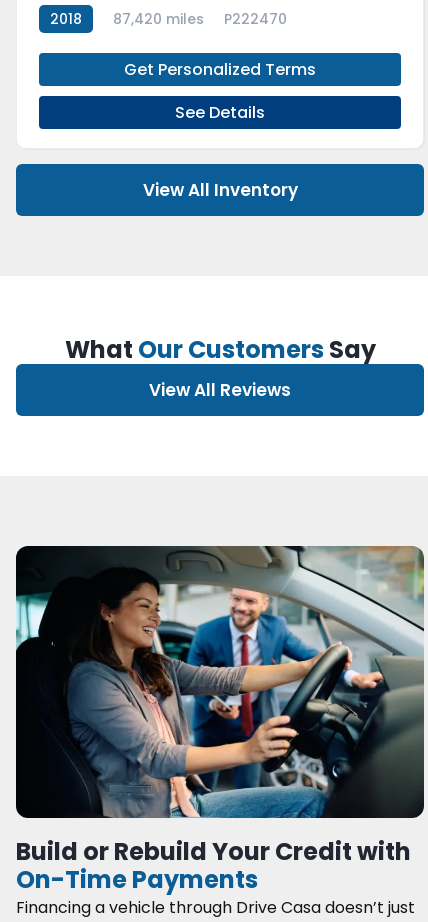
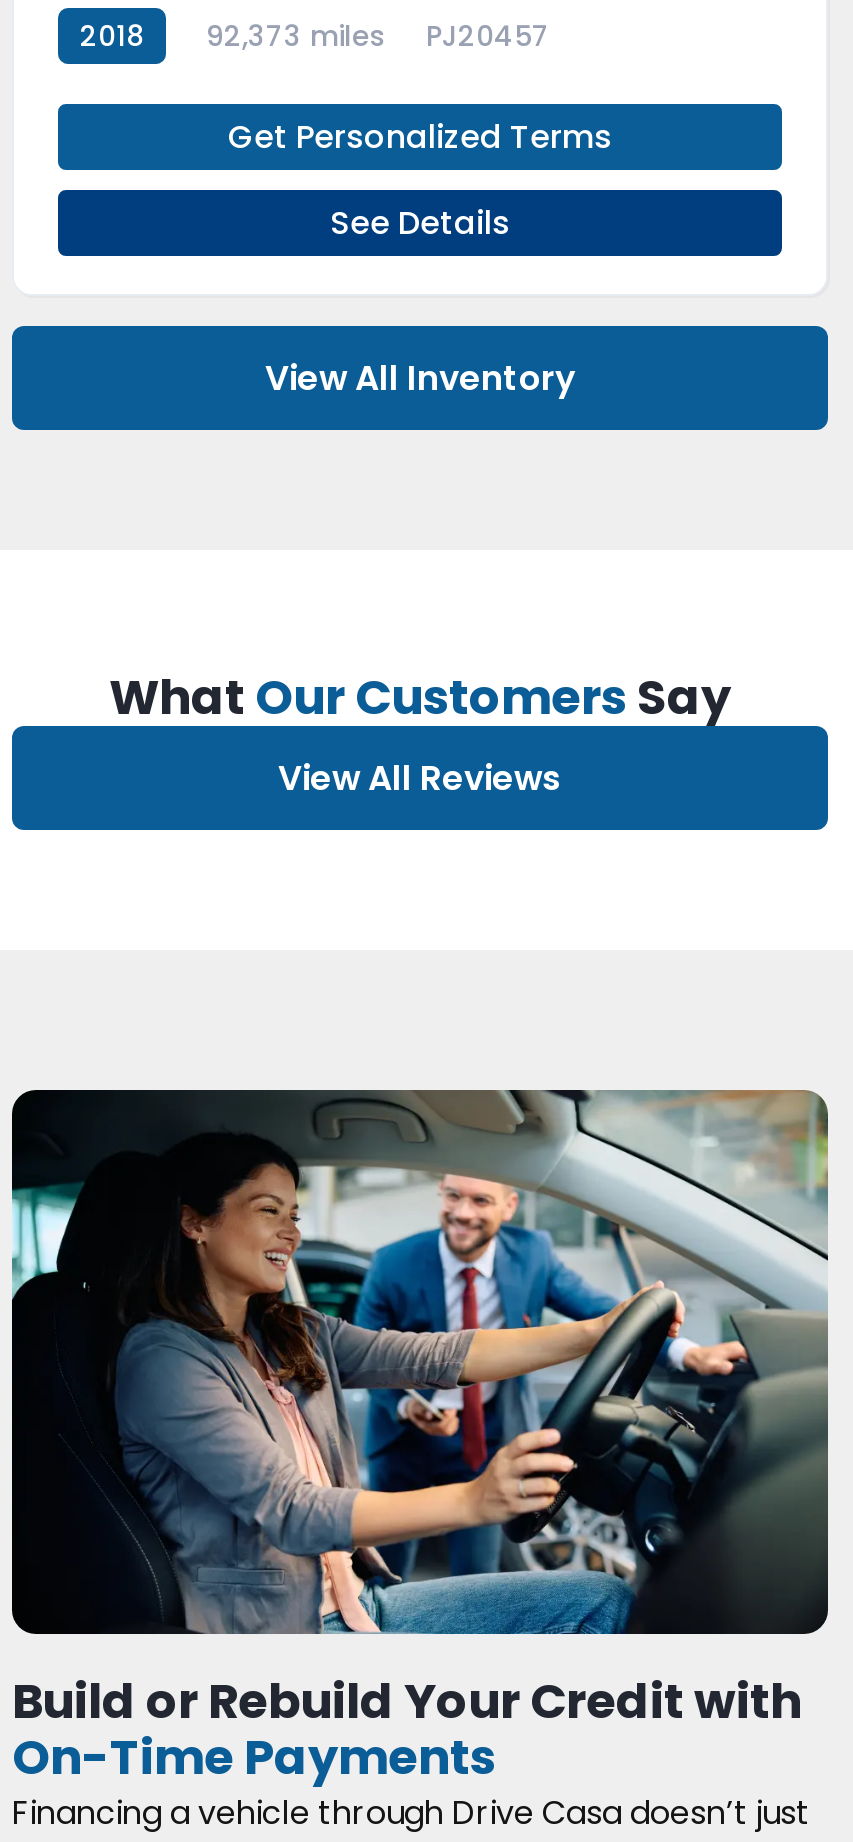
- 87,420 miles
- P222470
+ 92,373 miles
+ PJ20457
